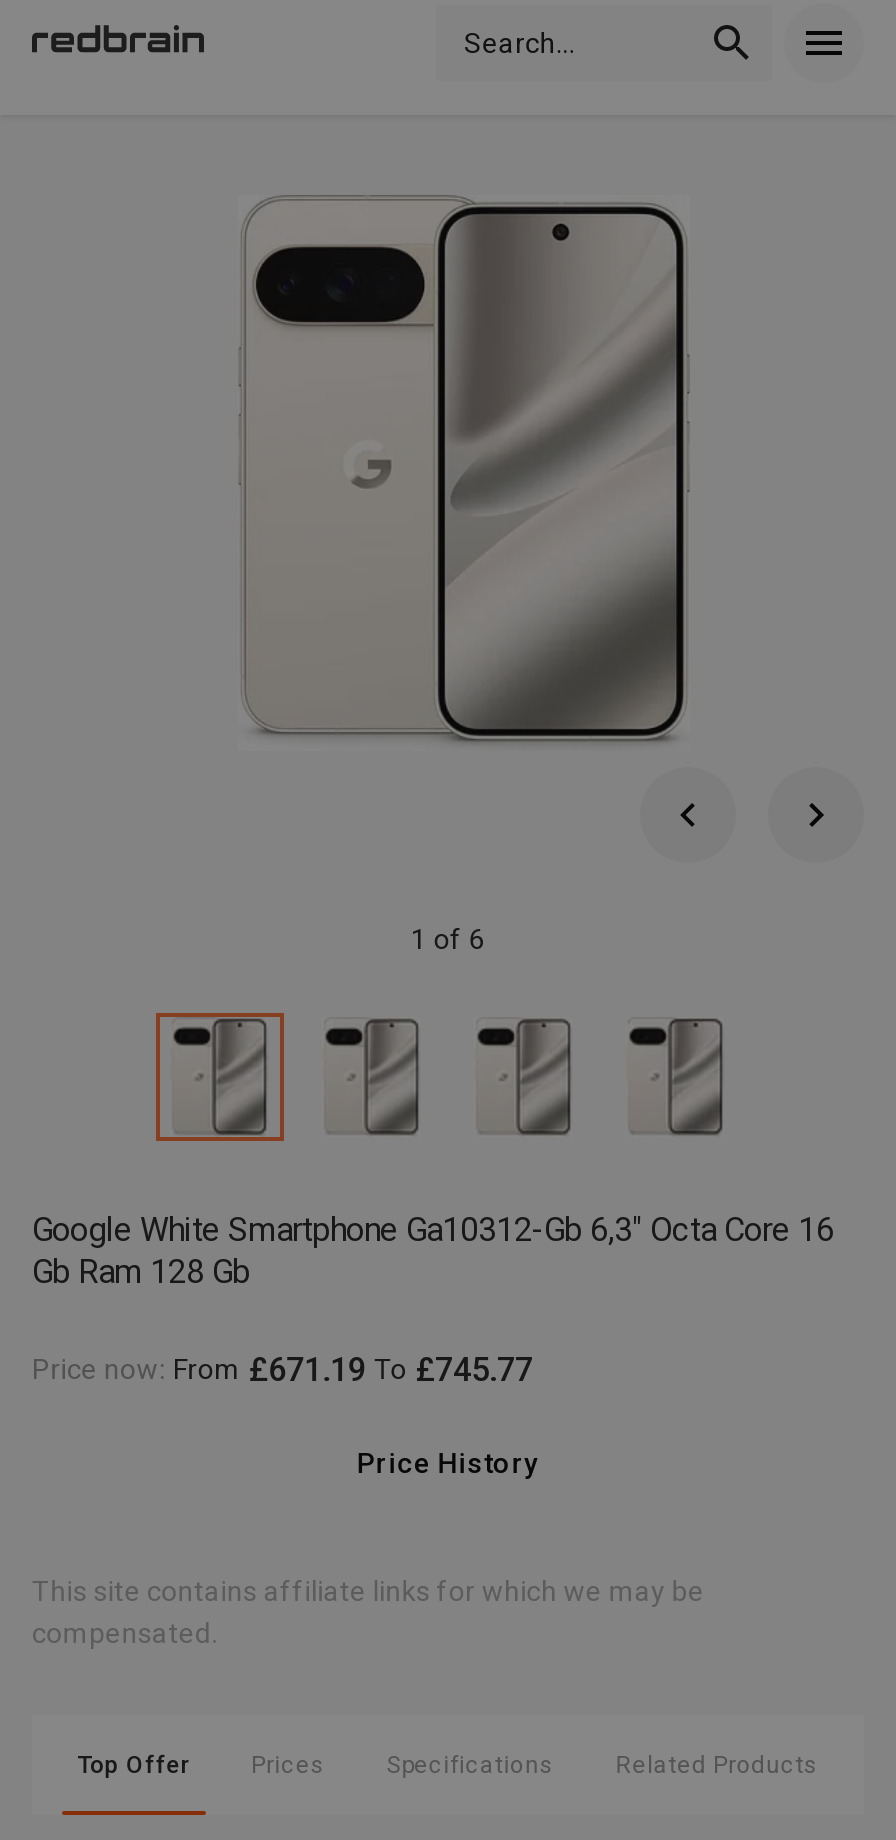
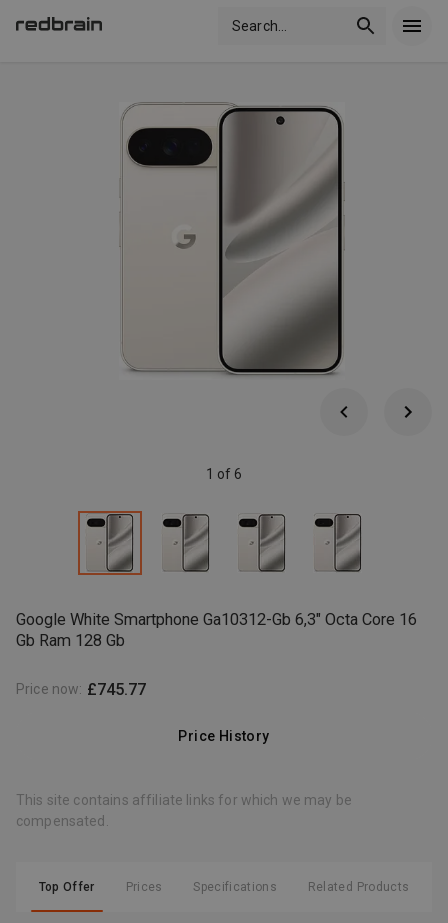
- Price now: From £671.19 To £745.77
+ Price now: £745.77
